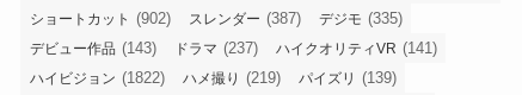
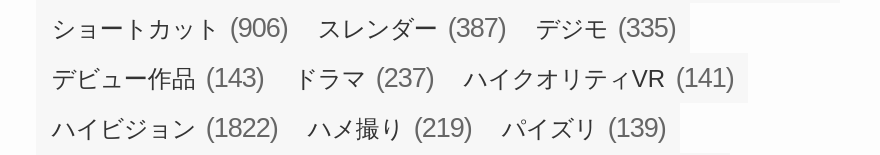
- ショートカット(902)
+ ショートカット(906)
